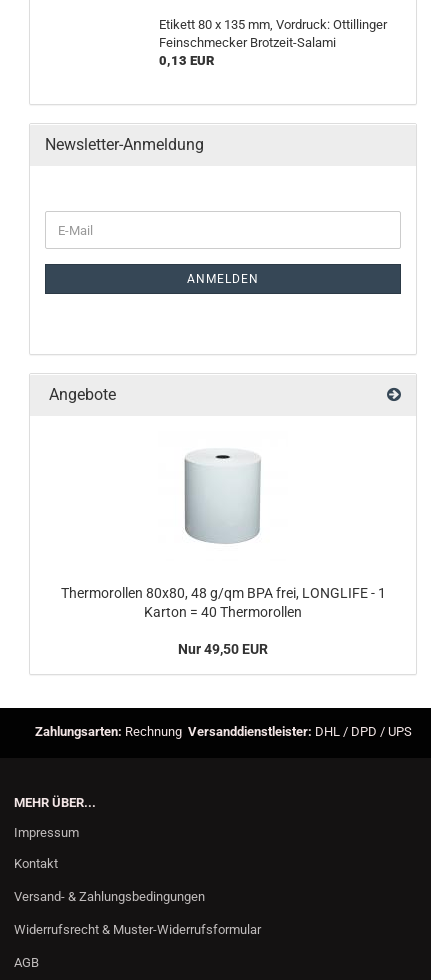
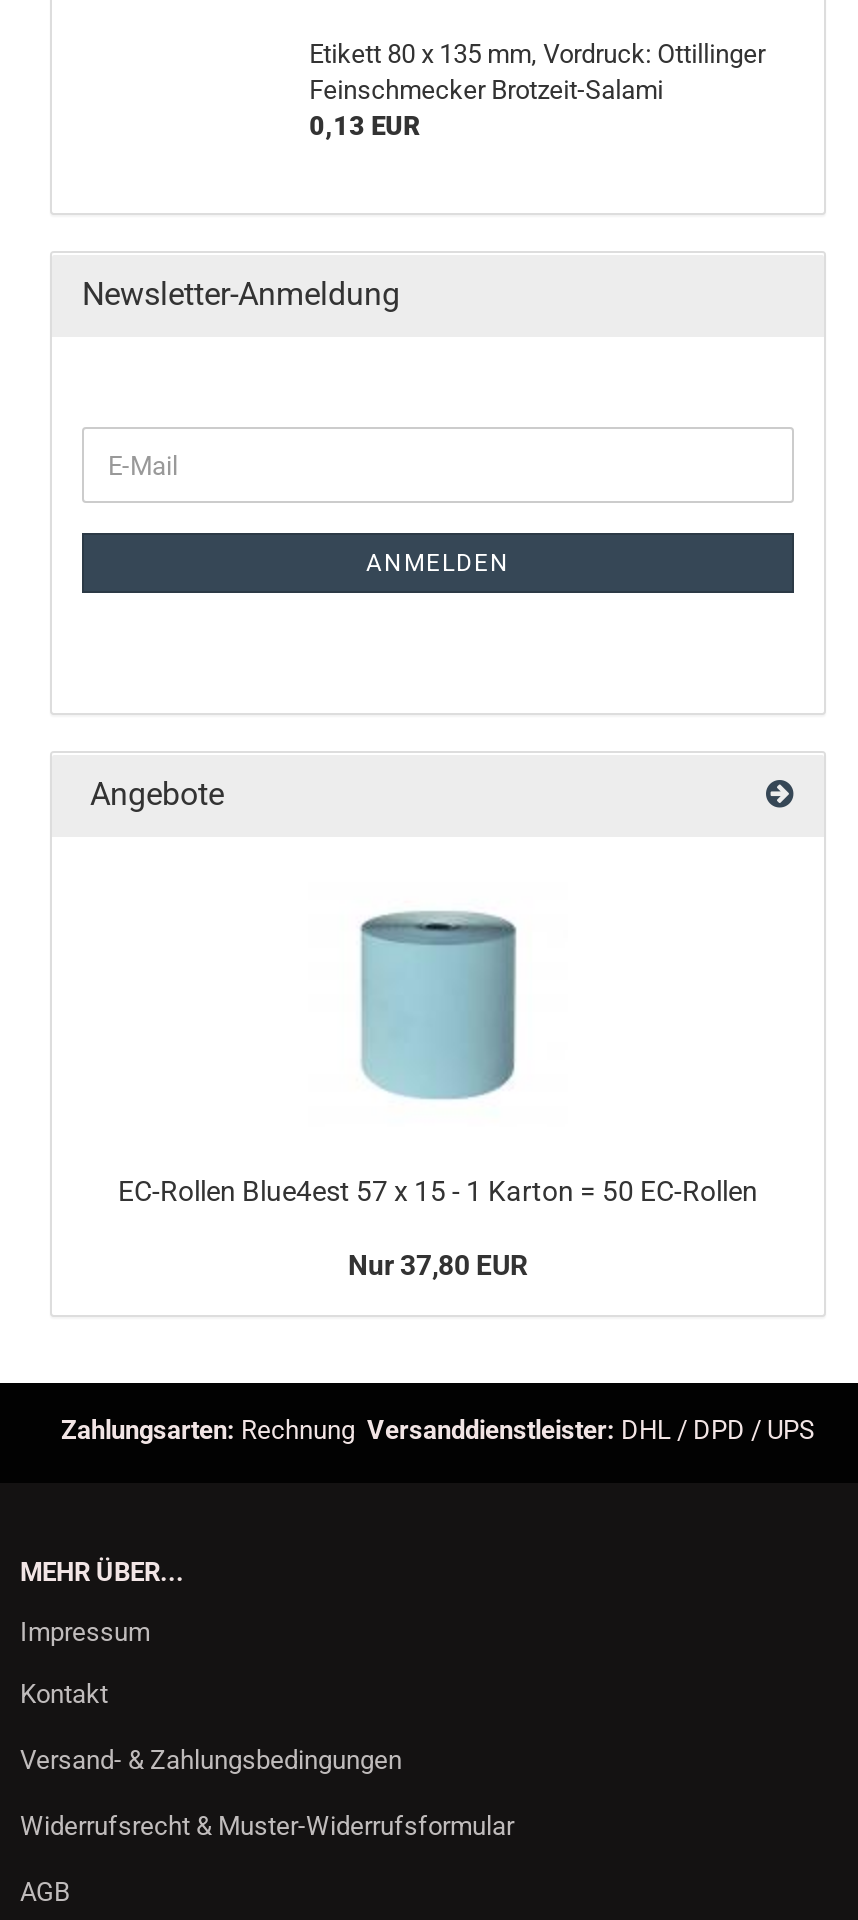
- [image]
- Thermorollen 80x80, 48 g/qm BPA frei, LONGLIFE - 1
- Karton = 40 Thermorollen
+ [image]
+ EC-Rollen Blue4est 57 x 15 - 1 Karton = 50 EC-Rollen

- Nur 49,50 EUR
+ Nur 37,80 EUR
